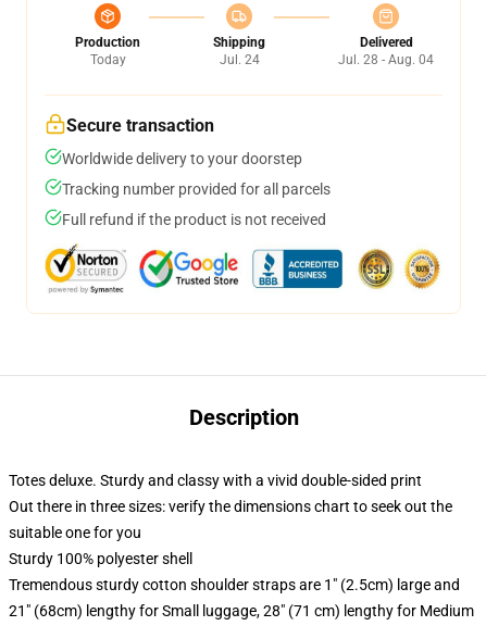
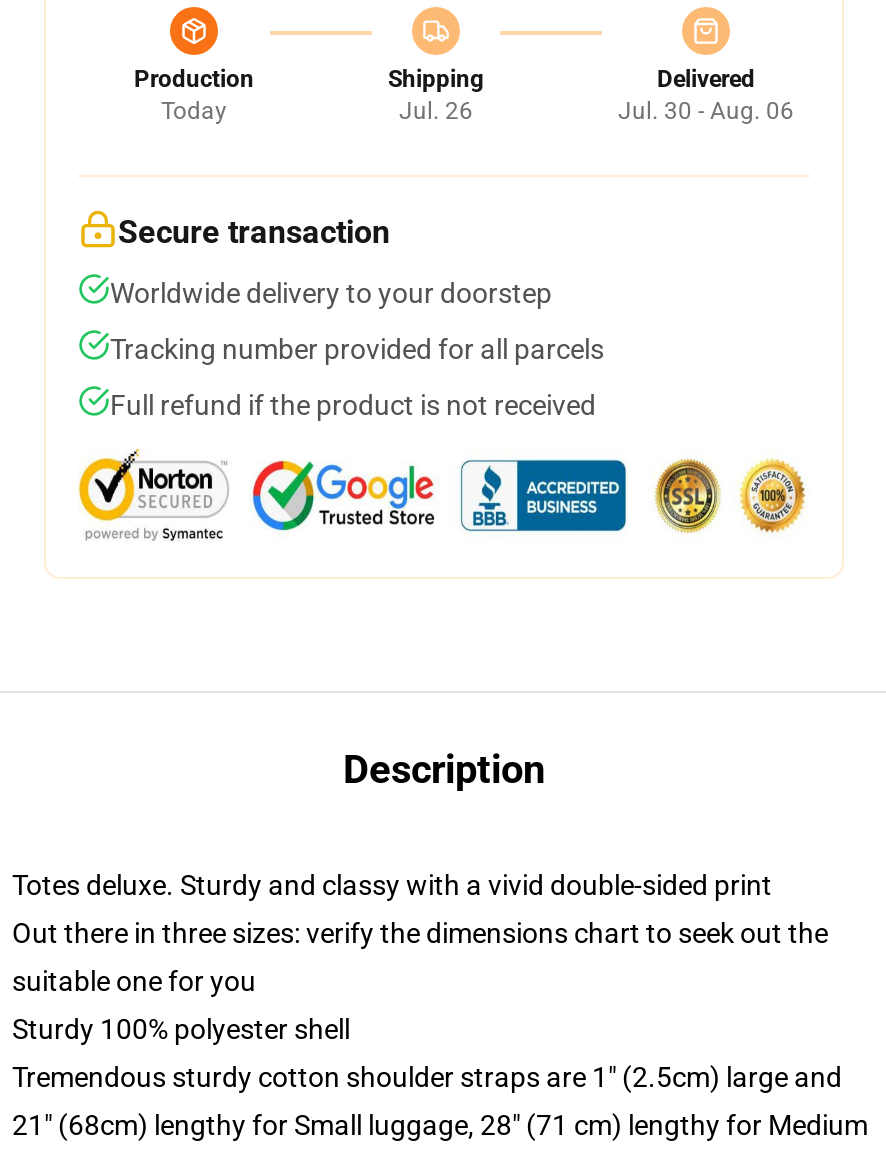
- Jul. 24
+ Jul. 26

- Jul. 28 - Aug. 04
+ Jul. 30 - Aug. 06
